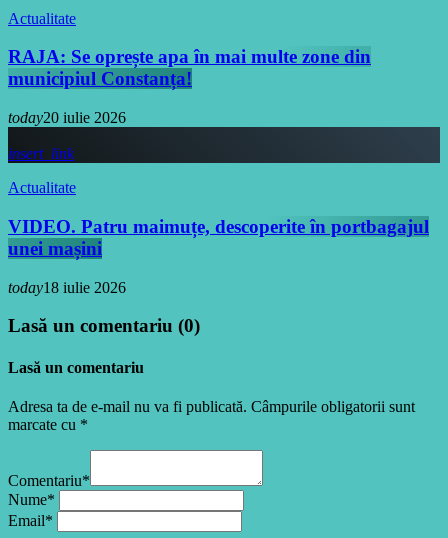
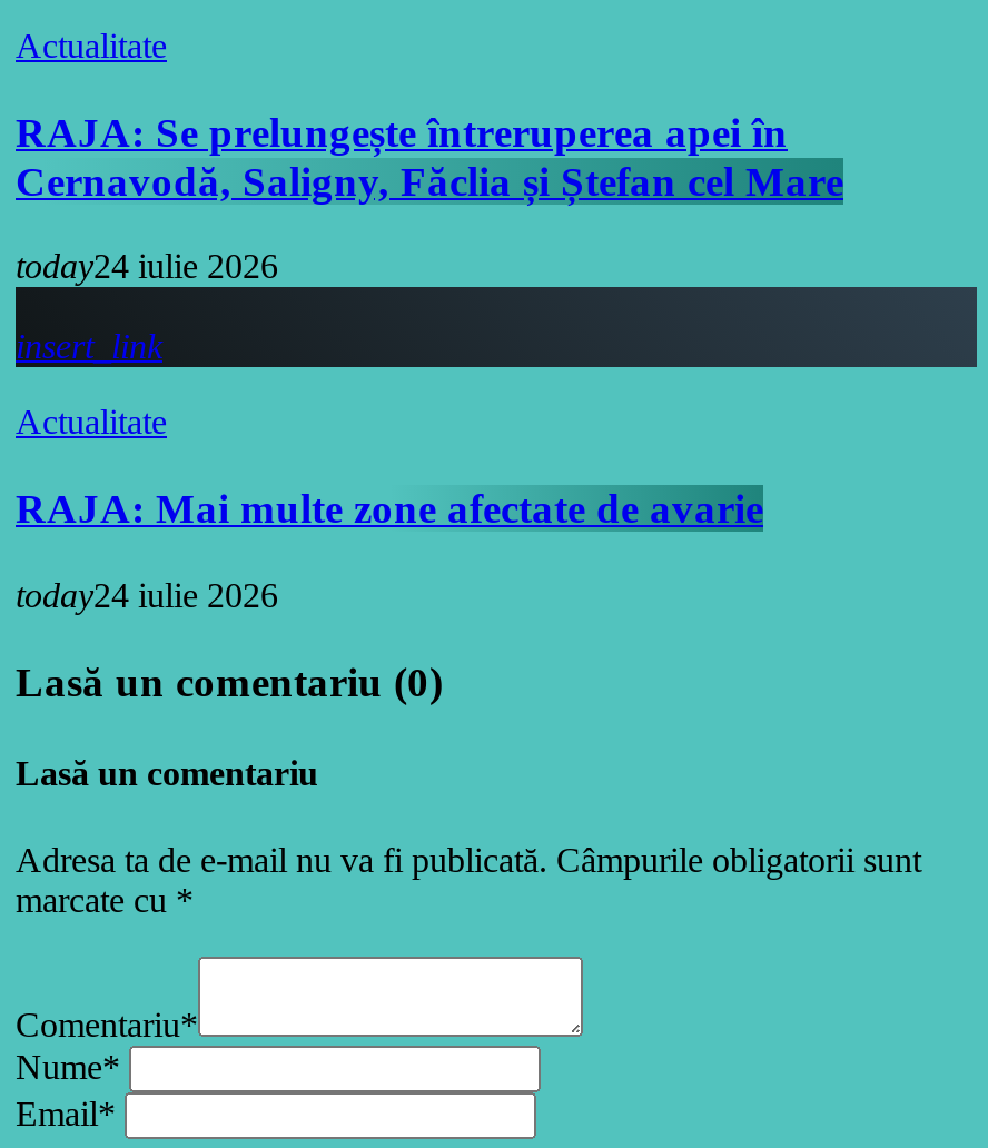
- RAJA: Se oprește apa în mai multe zone din
- municipiul Constanța!
+ RAJA: Se prelungește întreruperea apei în
+ Cernavodă, Saligny, Făclia și Ștefan cel Mare

- today20 iulie 2026
+ today24 iulie 2026

- VIDEO. Patru maimuțe, descoperite în portbagajul
- unei mașini
+ RAJA: Mai multe zone afectate de avarie

- today18 iulie 2026
+ today24 iulie 2026
